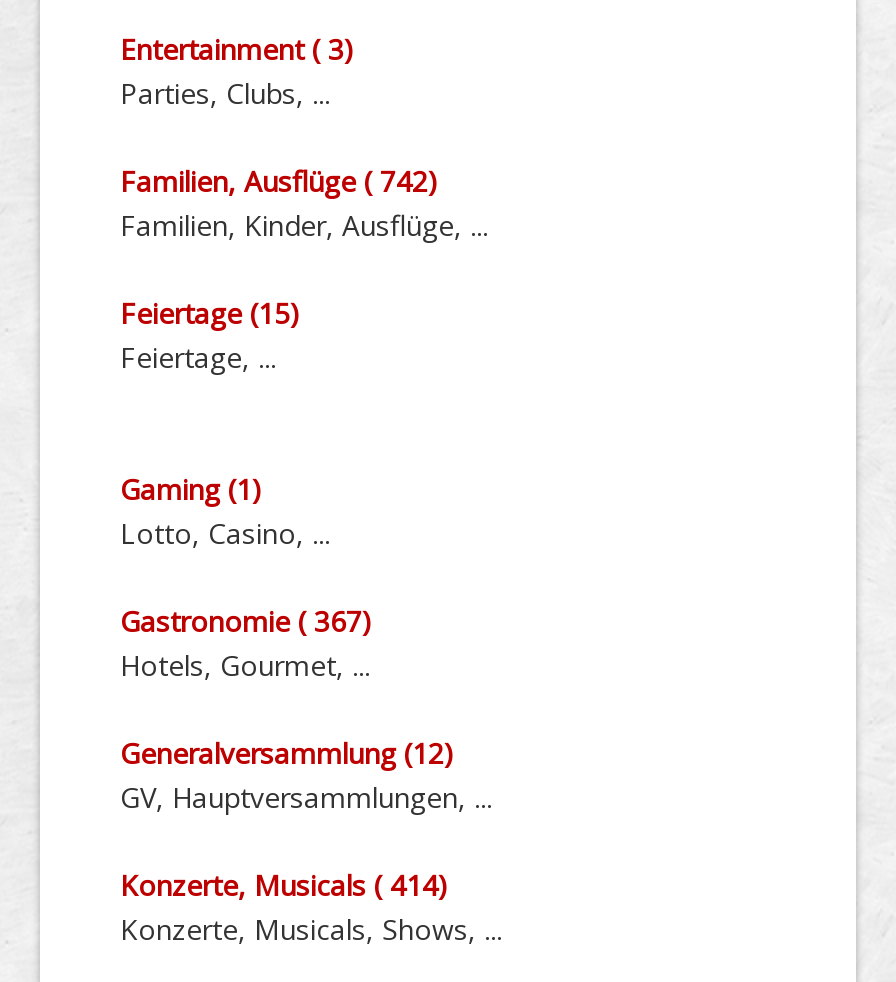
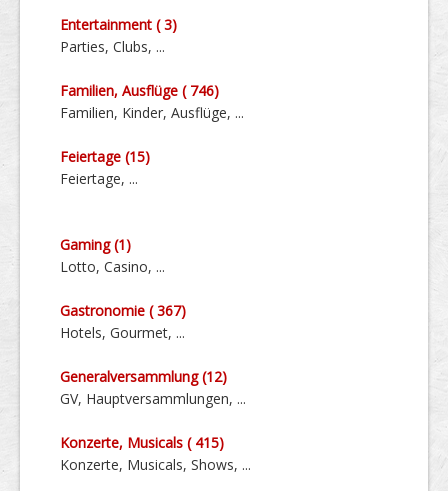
- Familien, Ausflüge ( 742)
+ Familien, Ausflüge ( 746)

- Konzerte, Musicals ( 414)
+ Konzerte, Musicals ( 415)
